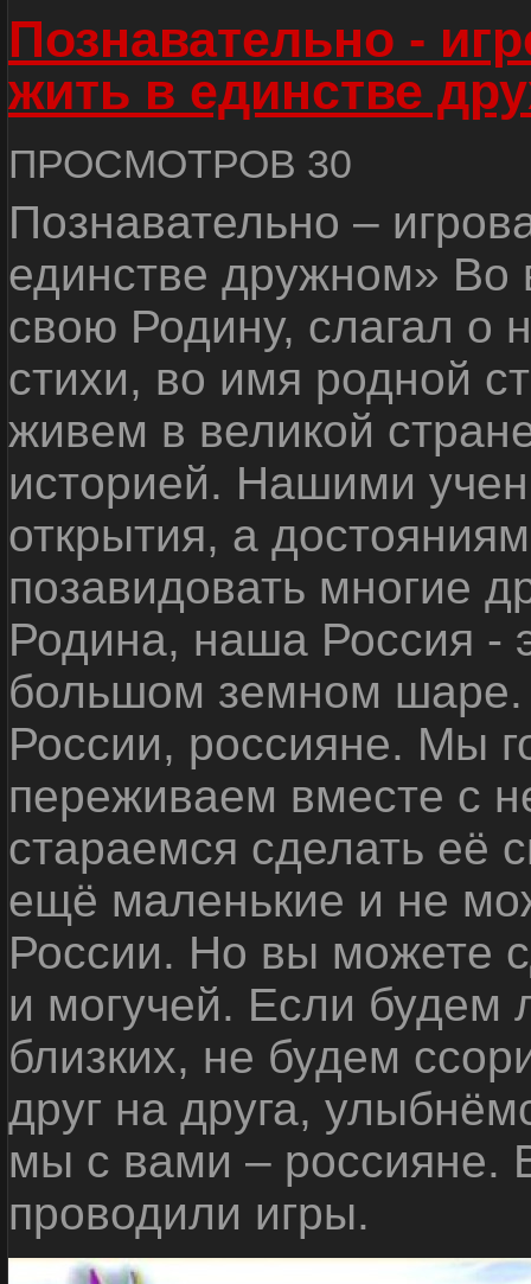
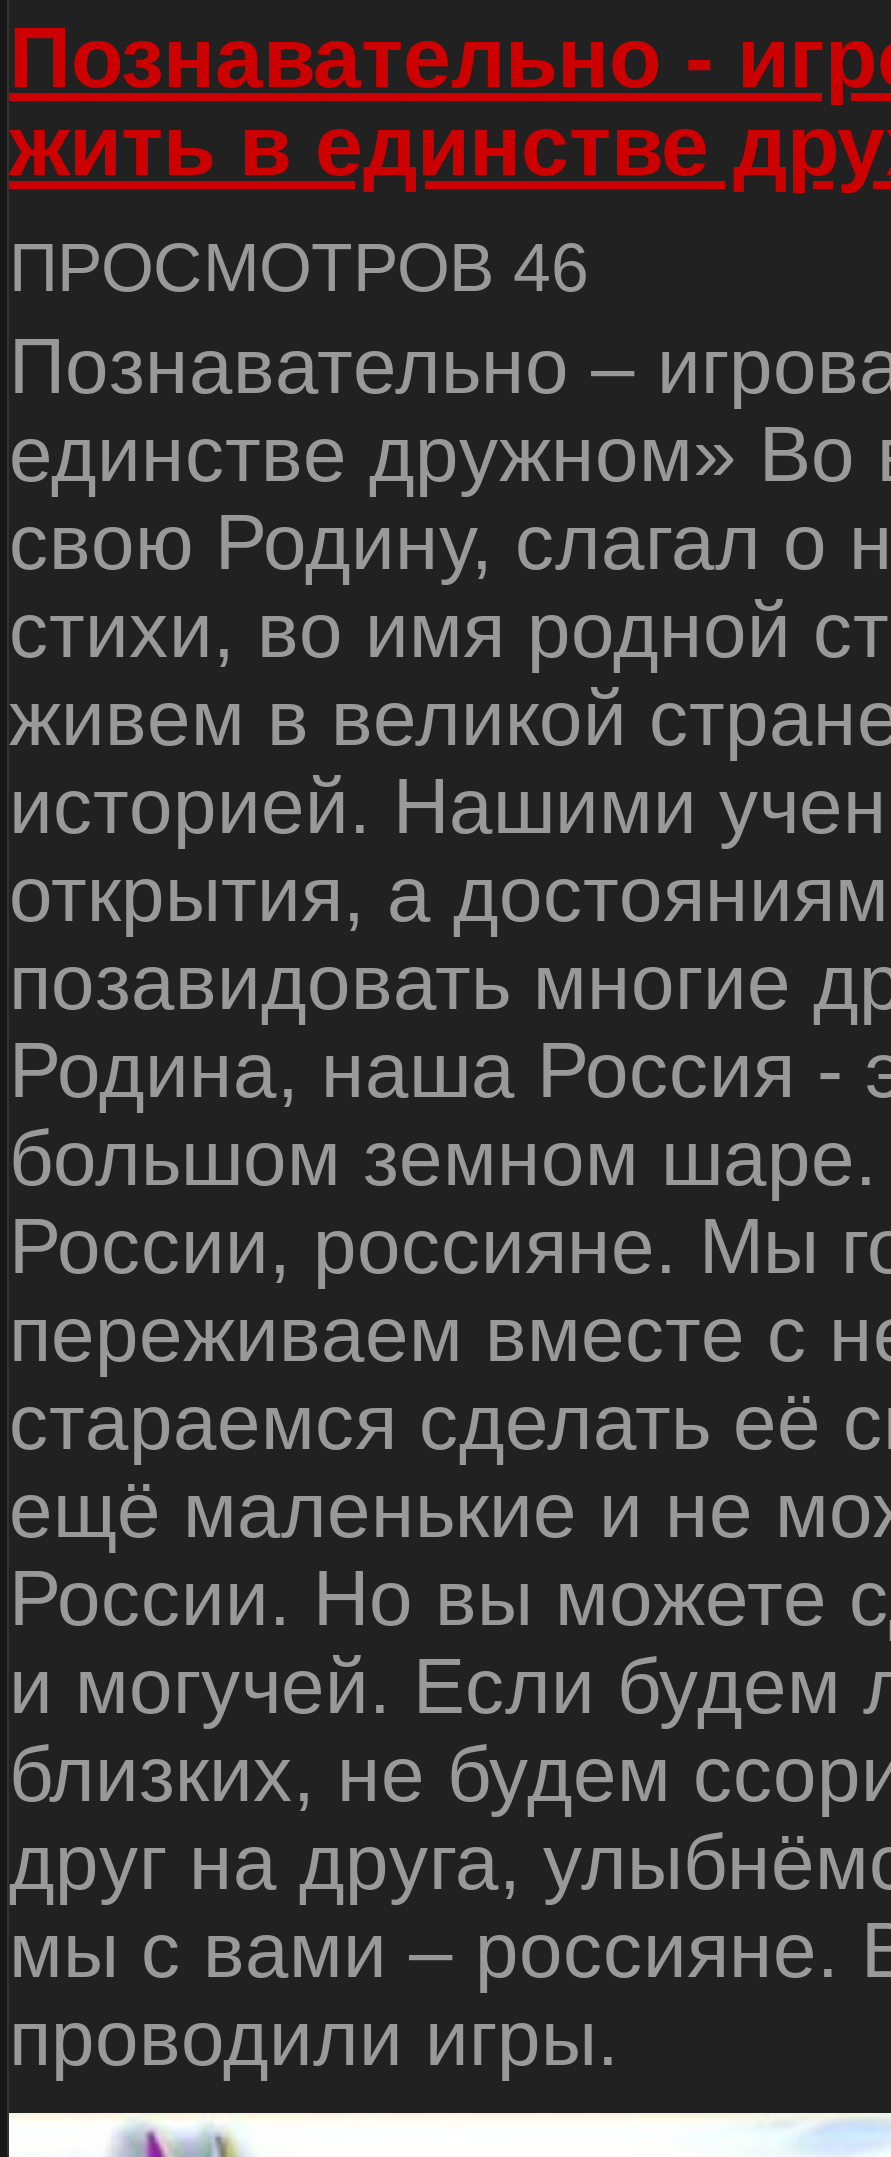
- ПРОСМОТРОВ 30
+ ПРОСМОТРОВ 46
